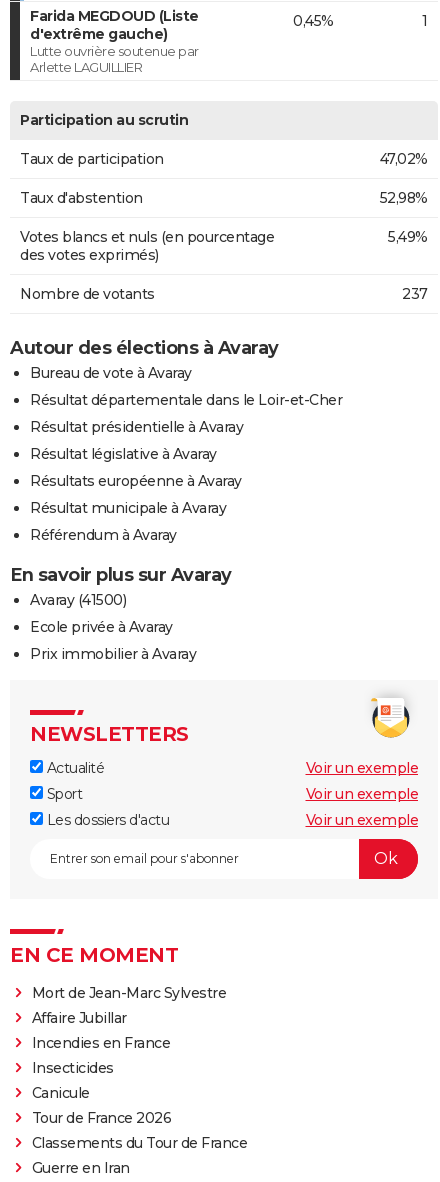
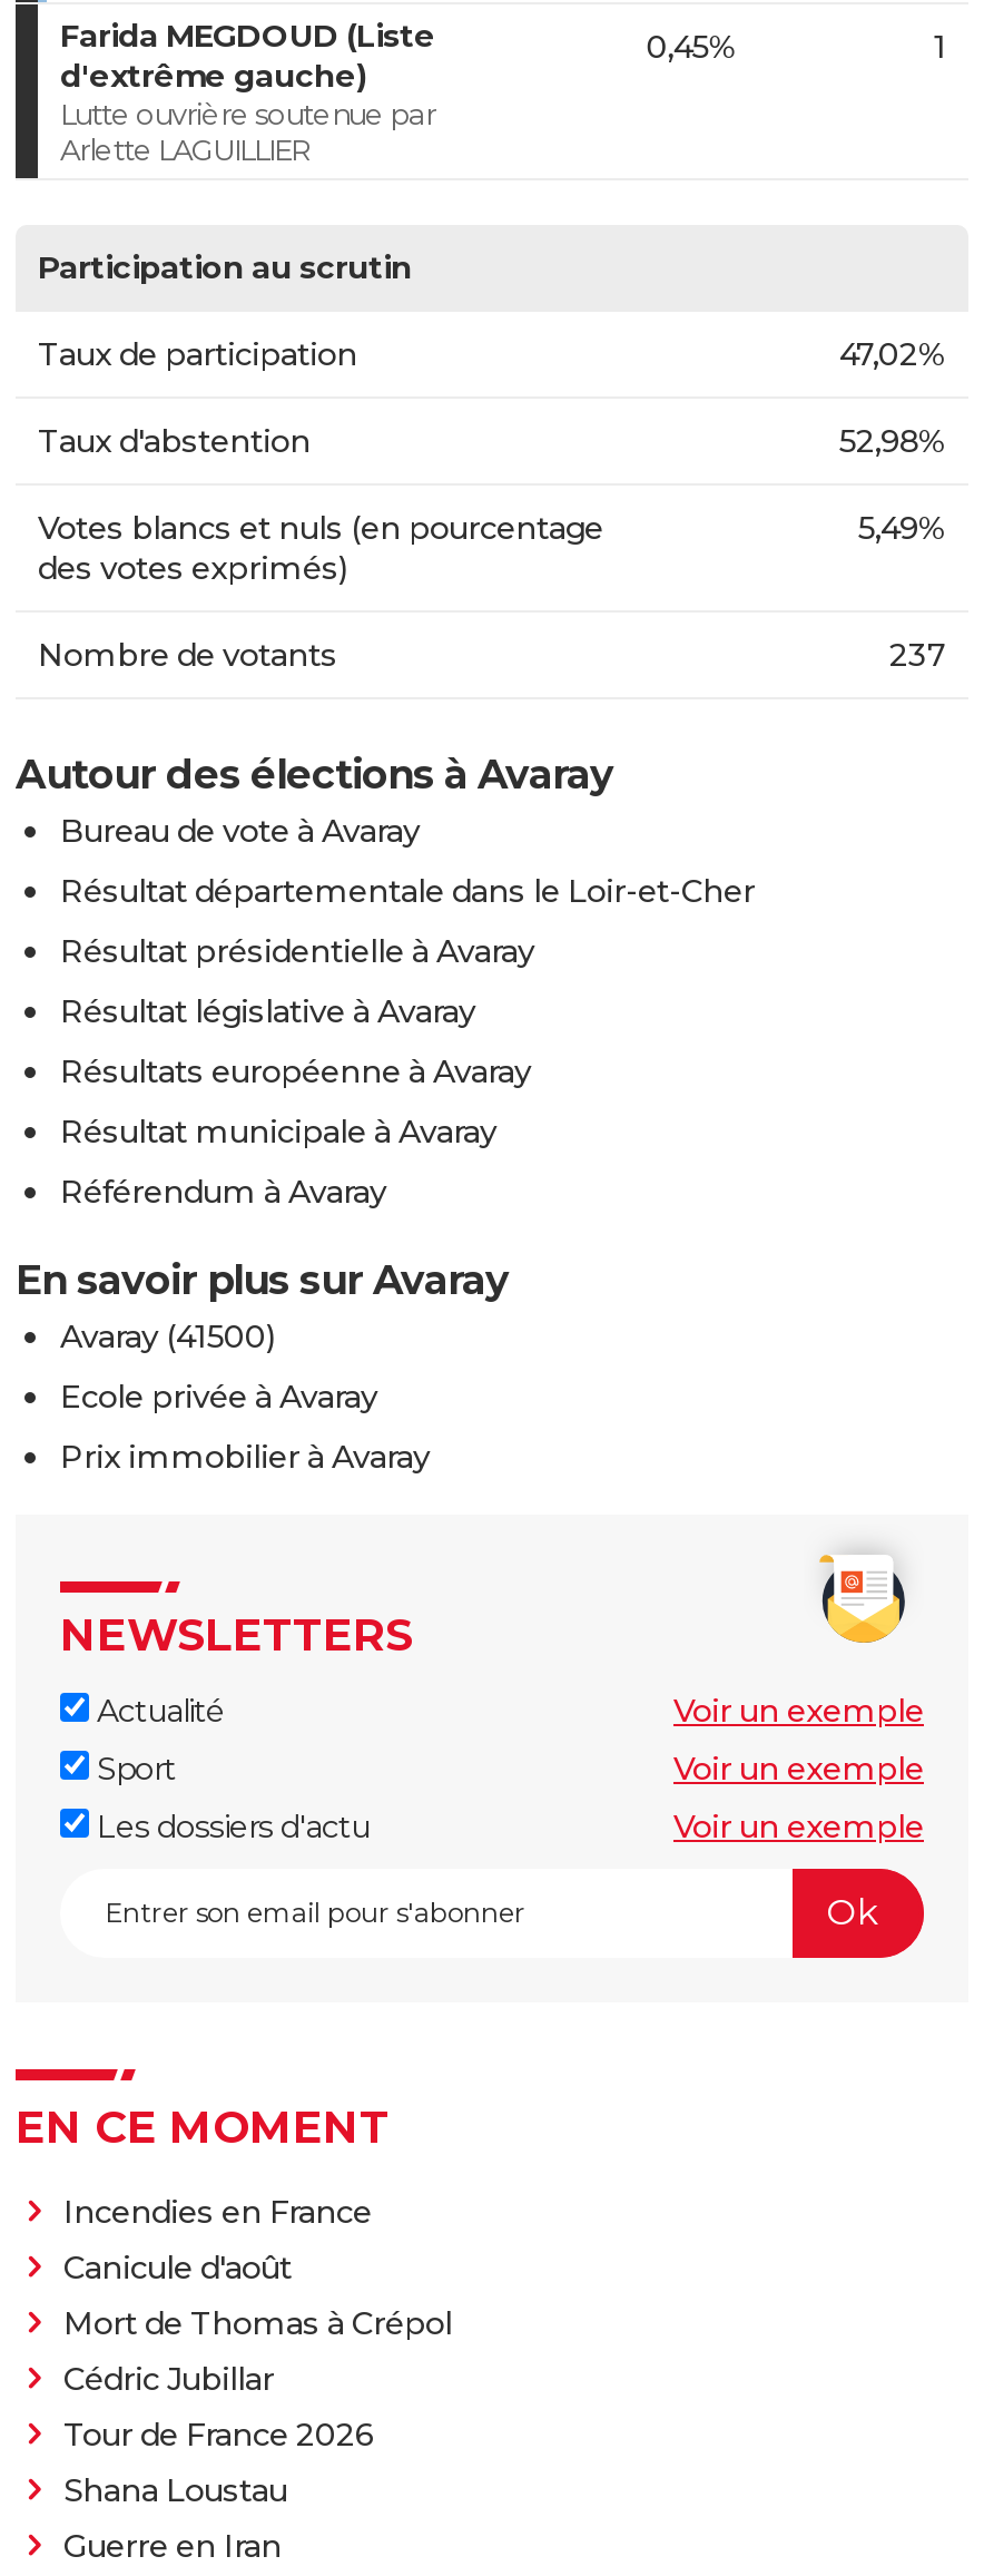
- Mort de Jean-Marc Sylvestre
- Affaire Jubillar

moved up: Incendies en France

- Insecticides
- Canicule
+ Canicule d'août
+ Mort de Thomas à Crépol
+ Cédric Jubillar

- Classements du Tour de France
+ Shana Loustau
